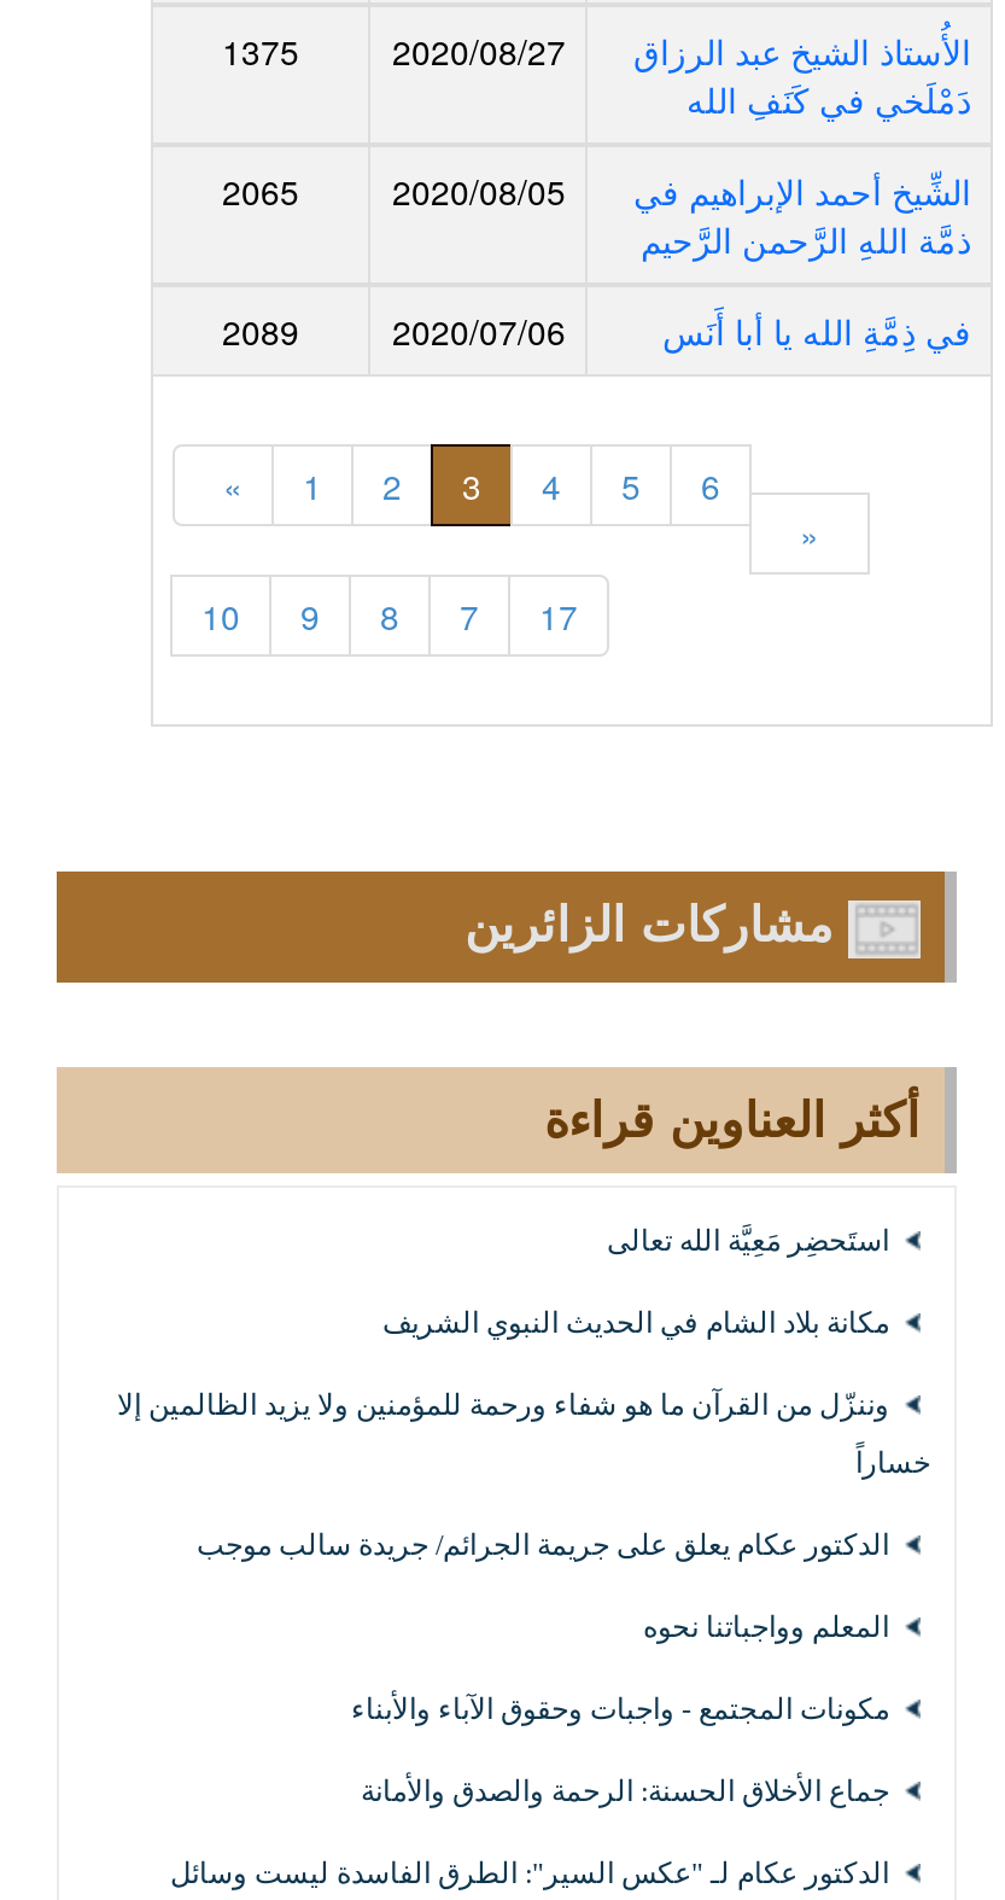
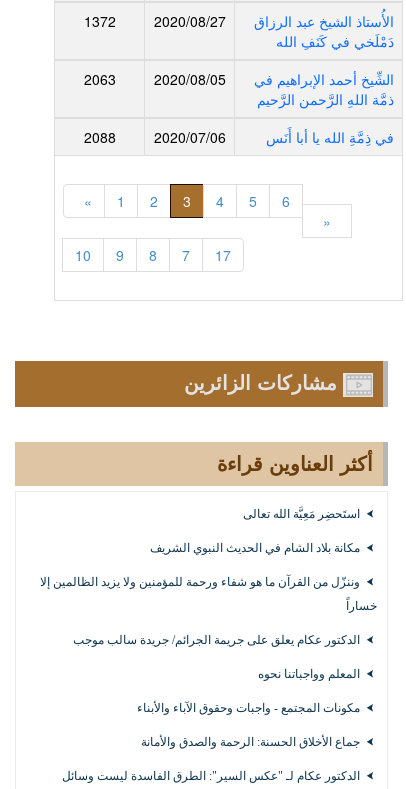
- الأُستاذ الشيخ عبد الرزاق 2020/08/27 1375
+ الأُستاذ الشيخ عبد الرزاق 2020/08/27 1372

- الشِّيخ أحمد الإبراهيم في 2020/08/05 2065
+ الشِّيخ أحمد الإبراهيم في 2020/08/05 2063

- في ذِمَّةِ الله يا أبا أَنَس 2020/07/06 2089
+ في ذِمَّةِ الله يا أبا أَنَس 2020/07/06 2088
